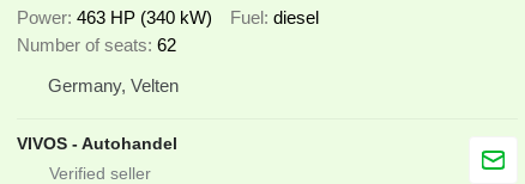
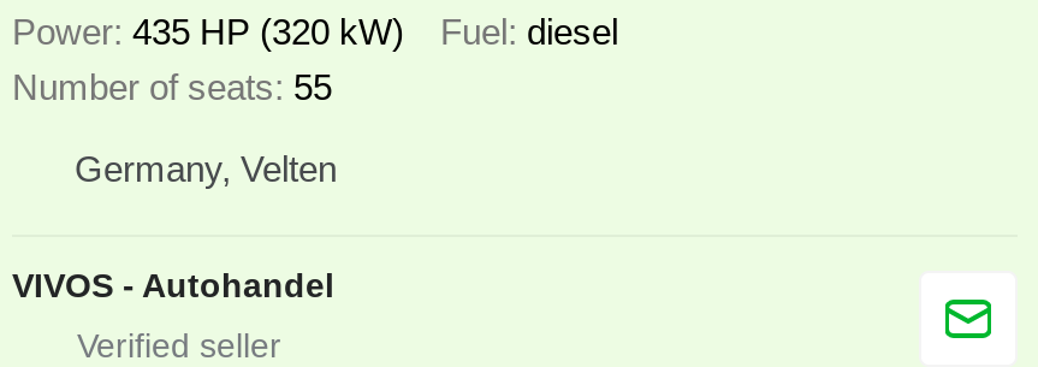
- Power 463 HP (340 kW) Fuel diesel
+ Power 435 HP (320 kW) Fuel diesel

- Number of seats 62
+ Number of seats 55
